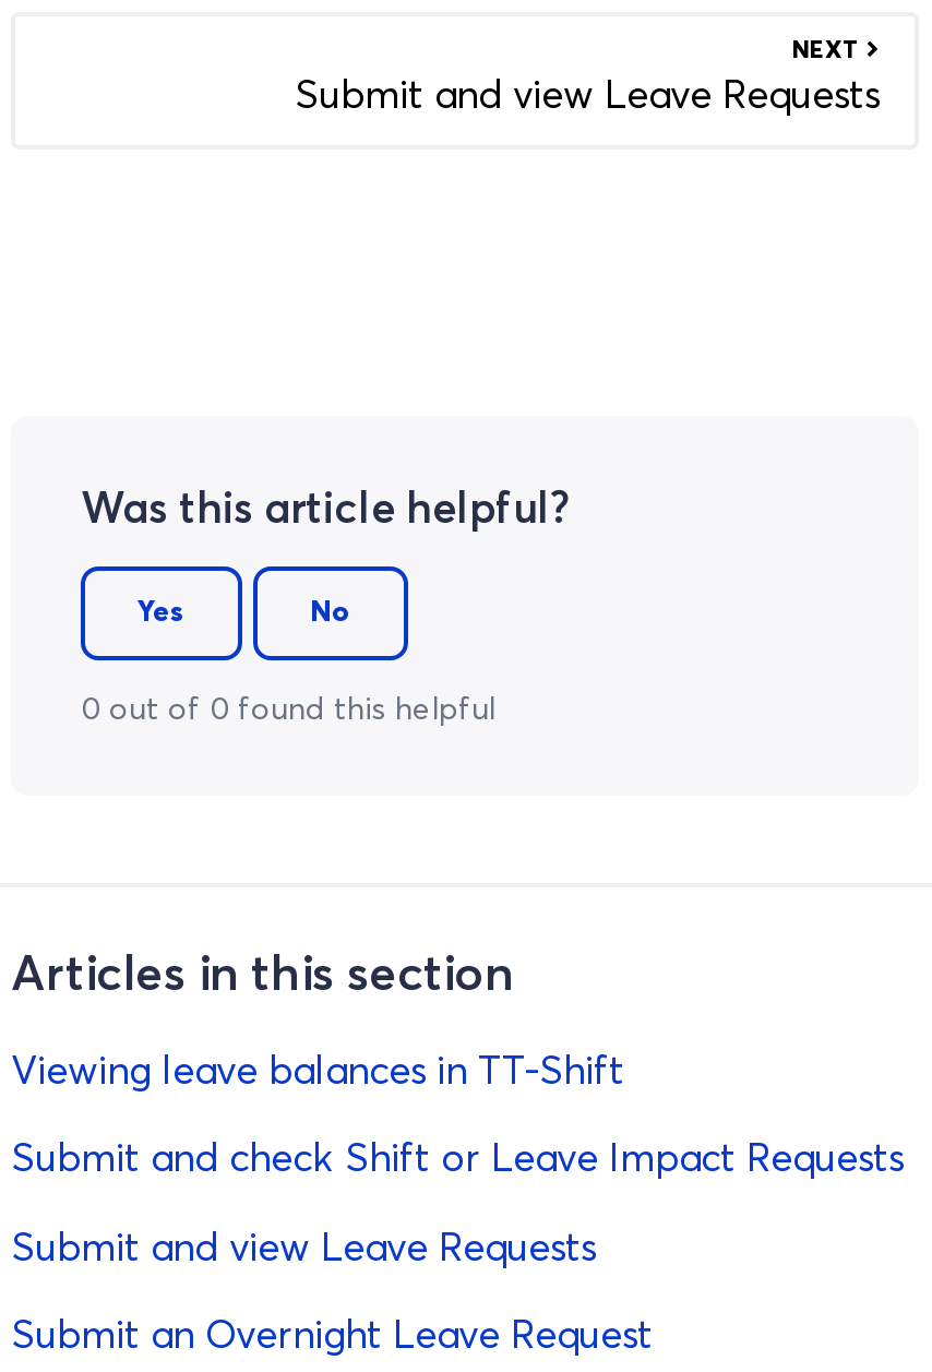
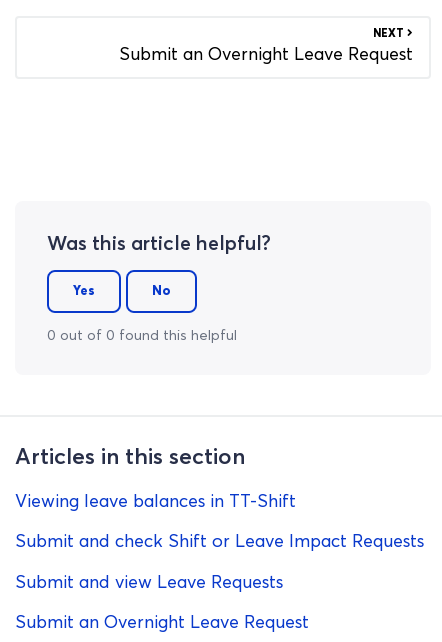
- Submit and view Leave Requests
+ Submit an Overnight Leave Request
